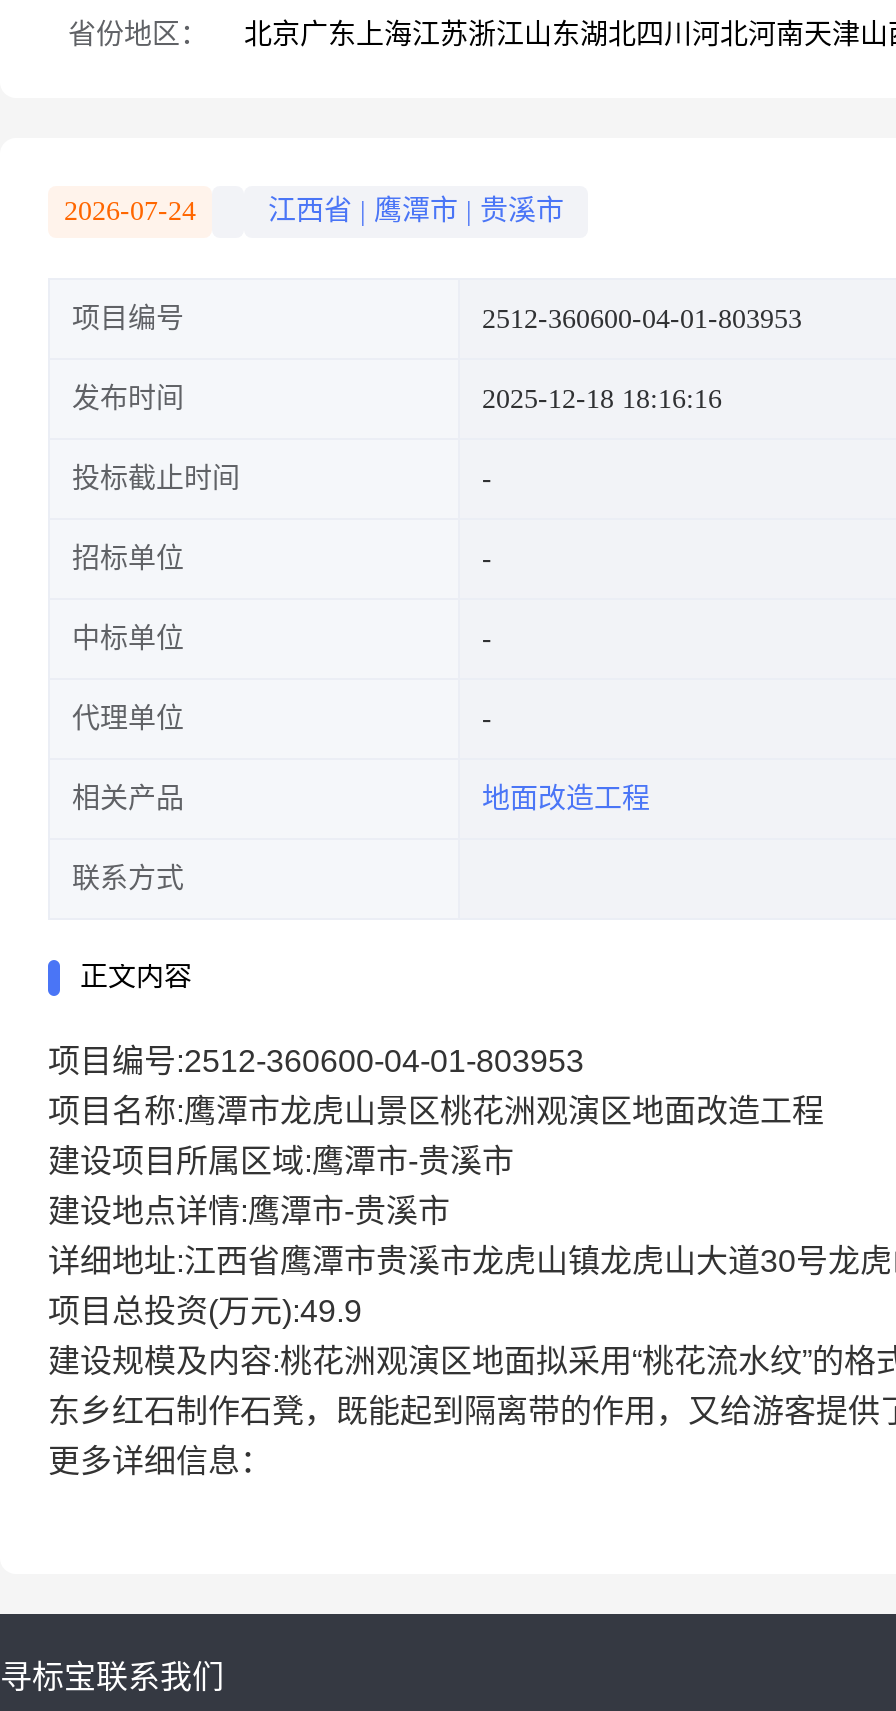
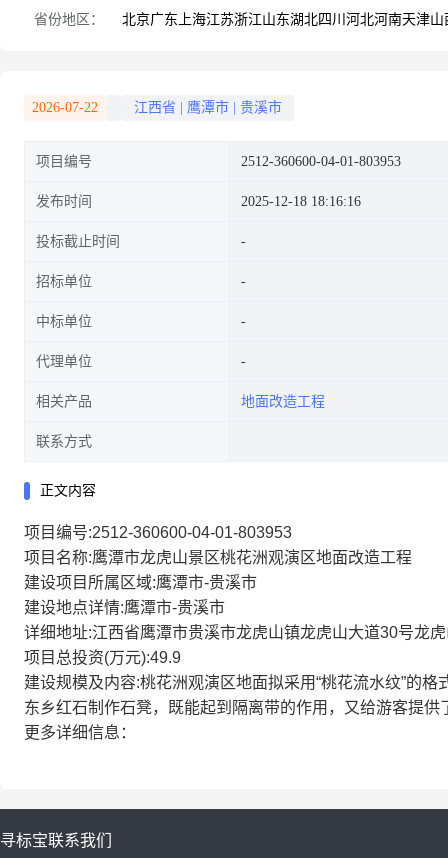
- 2026-07-24
+ 2026-07-22
